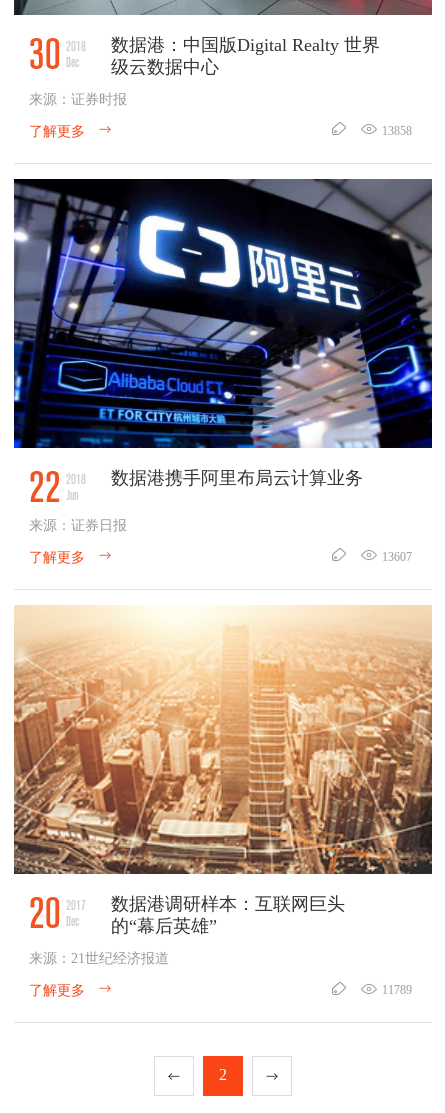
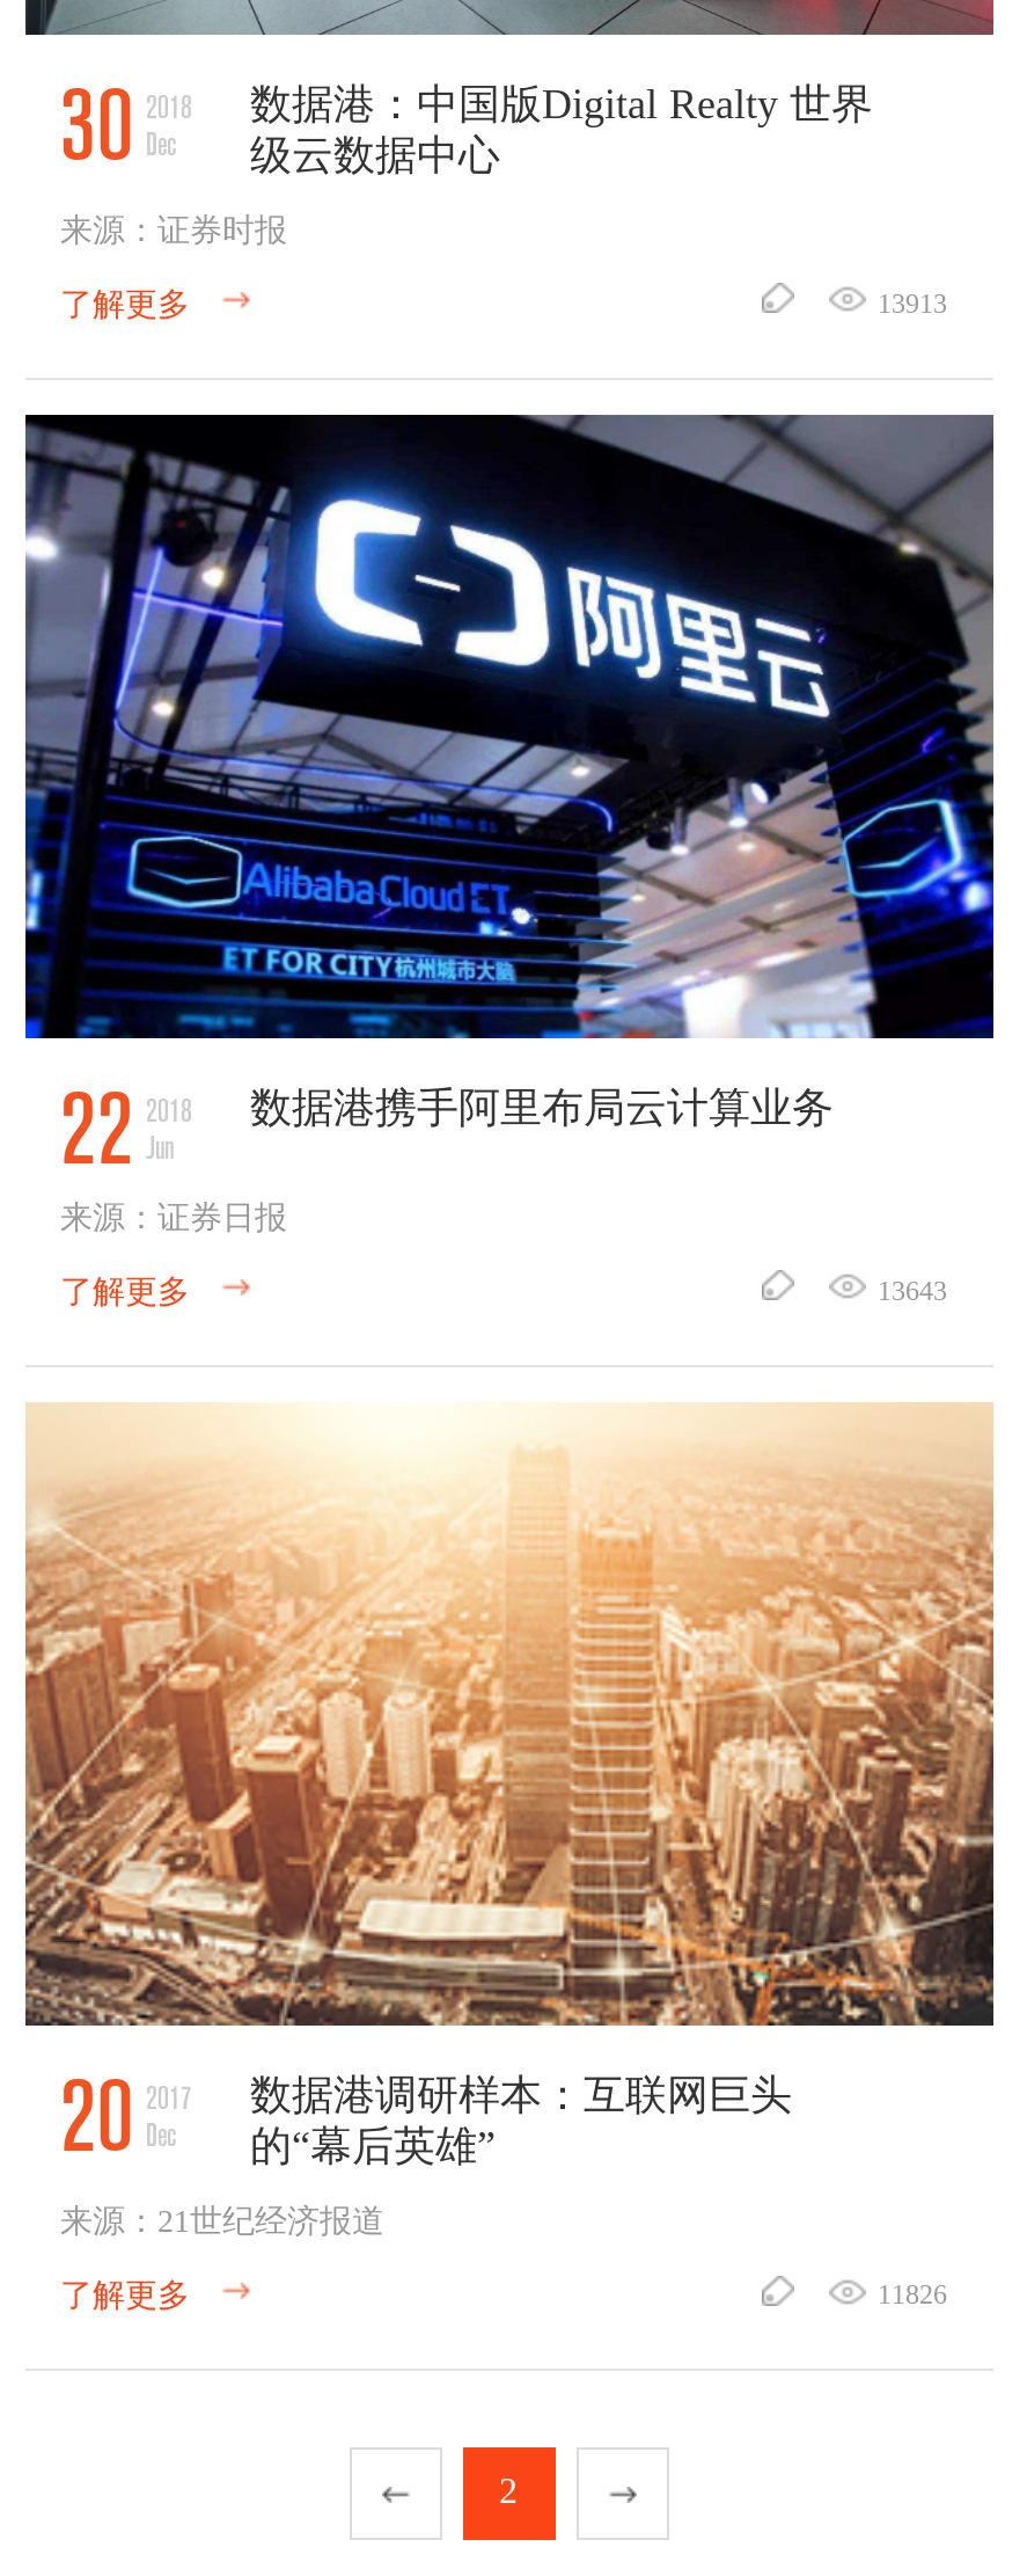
- 13858
+ 13913

- 13607
+ 13643

- 11789
+ 11826
